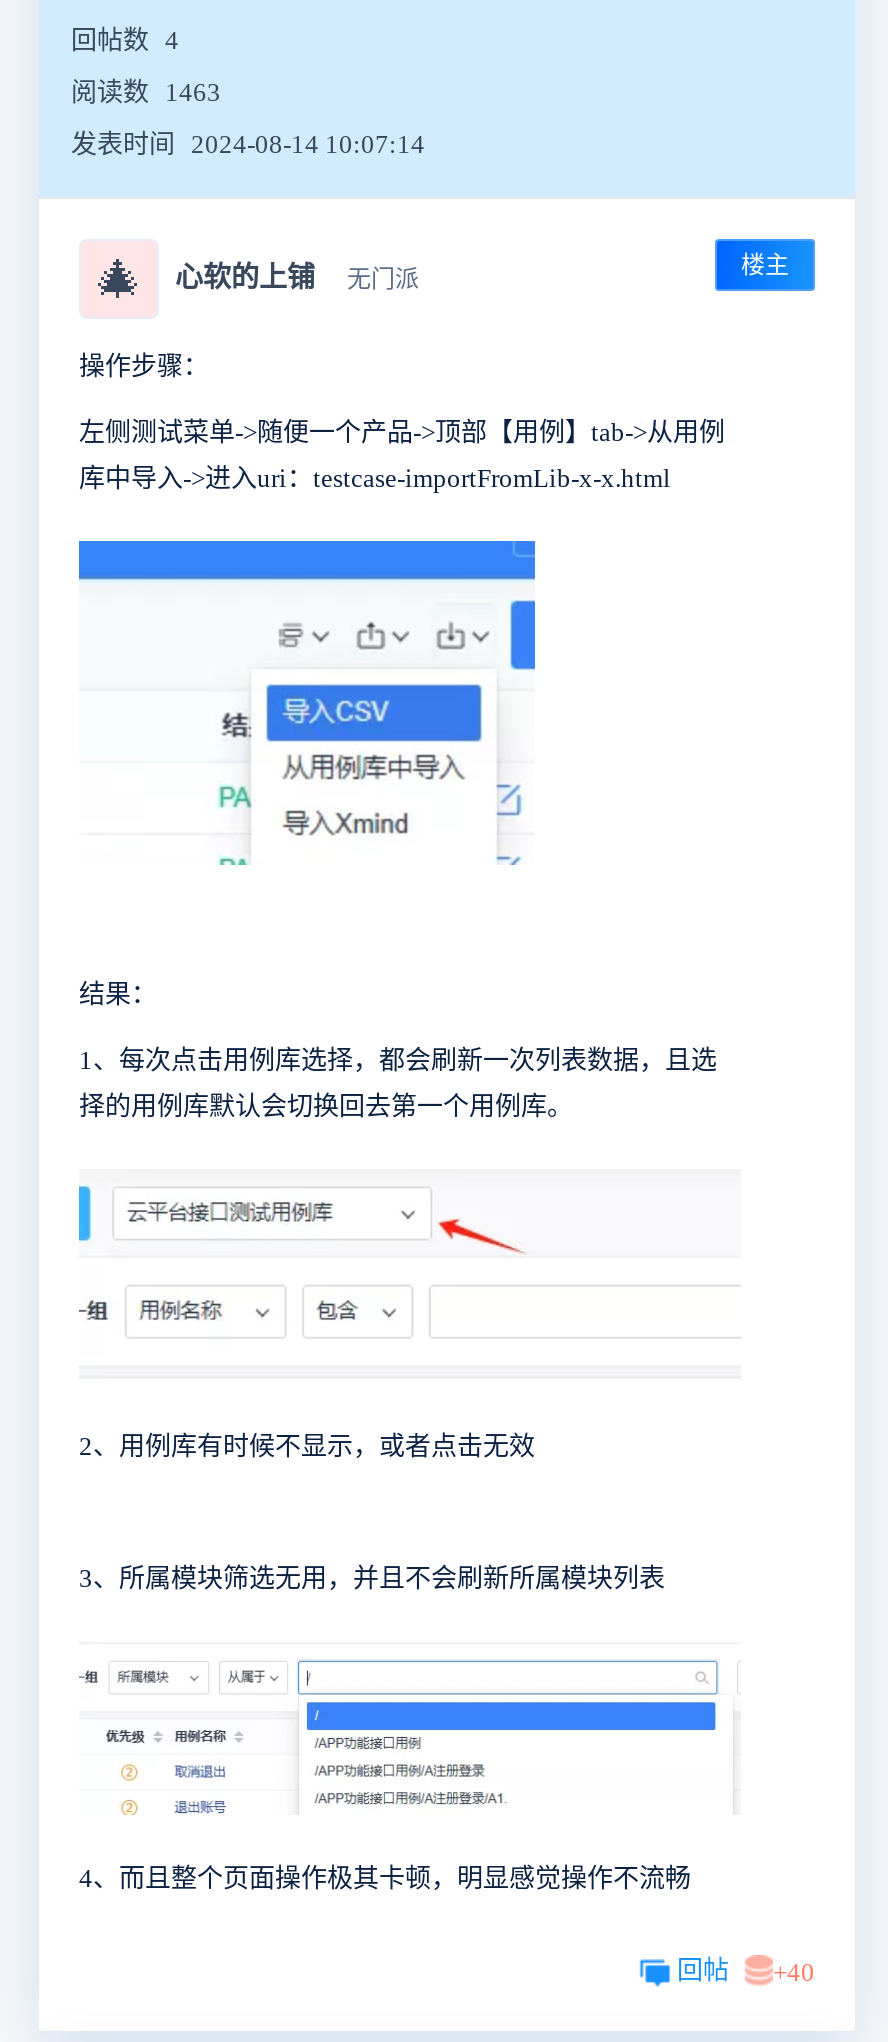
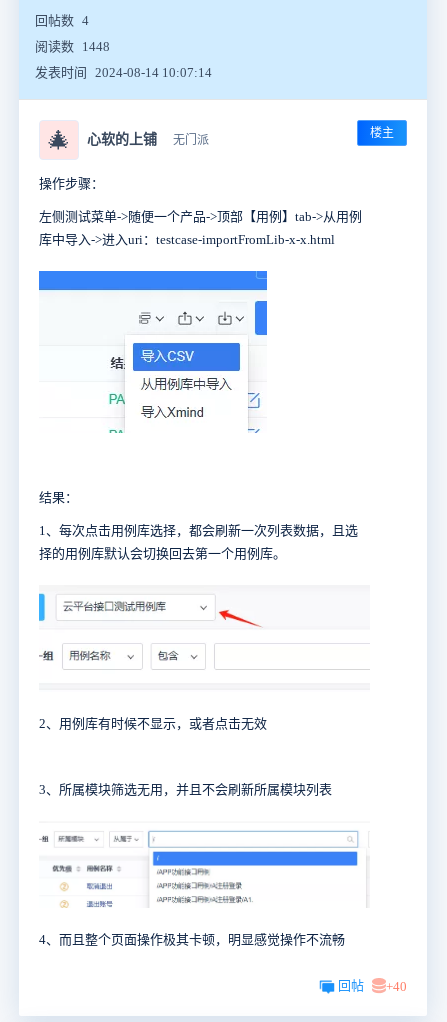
- 阅读数 1463
+ 阅读数 1448
